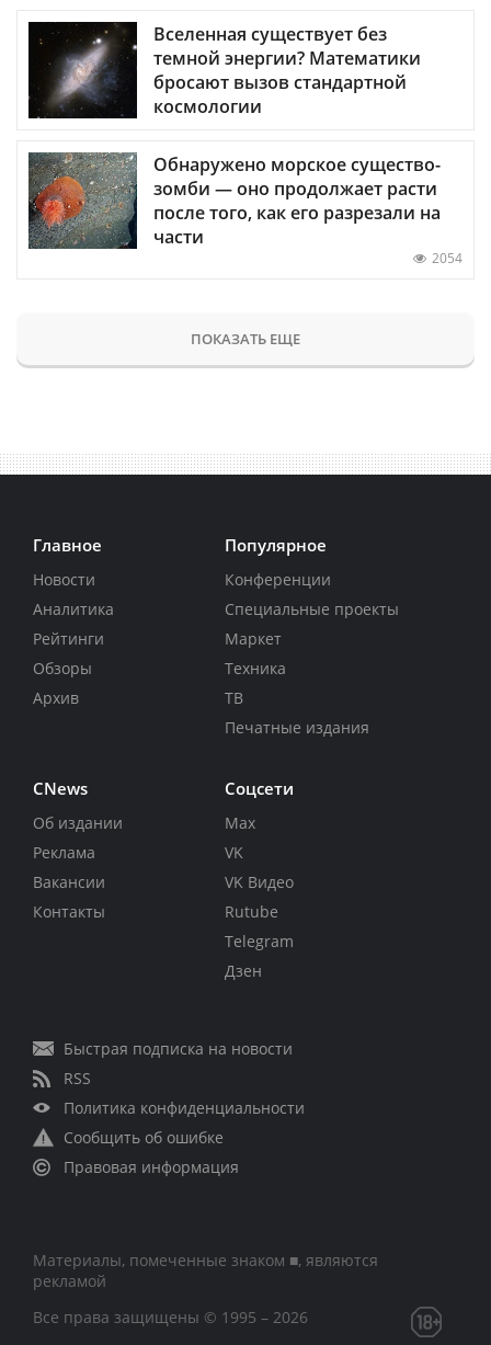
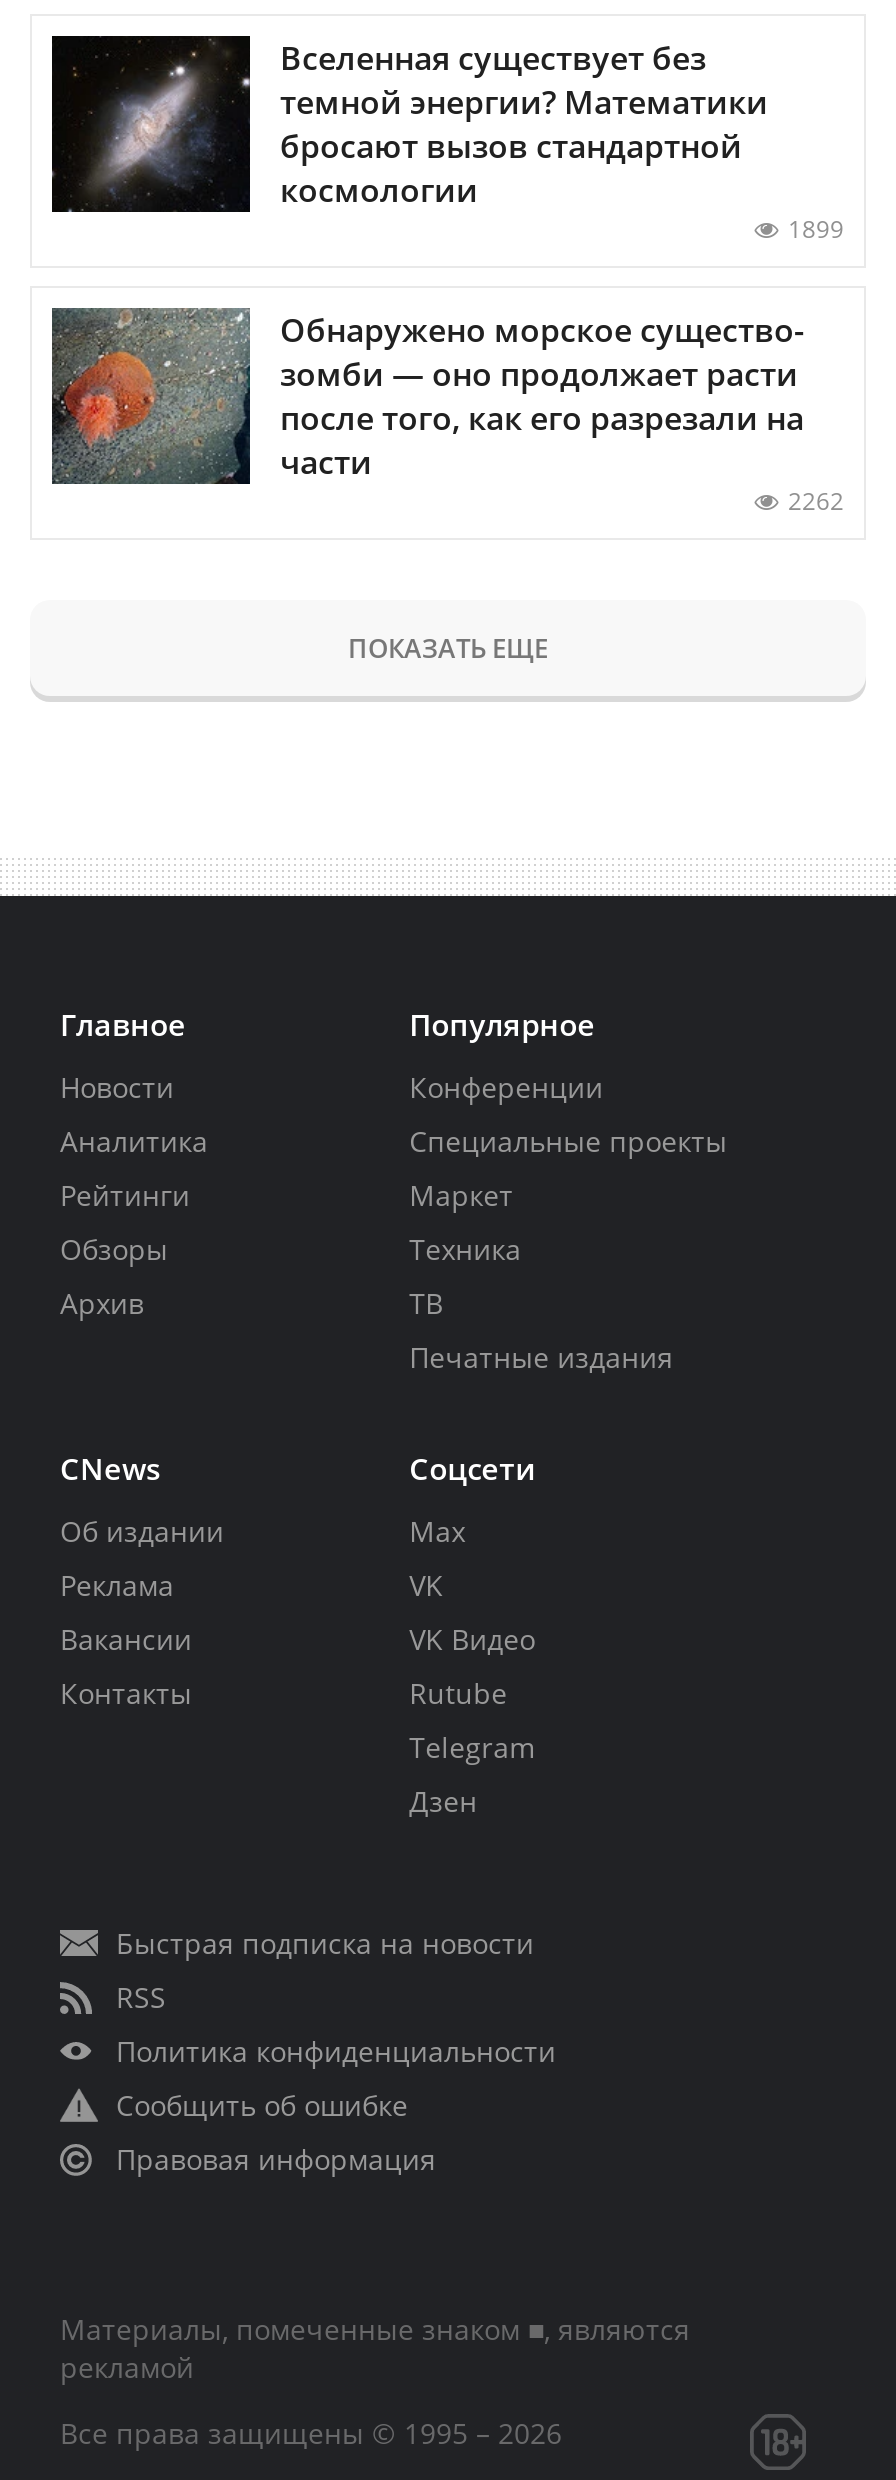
+ 1899

- 2054
+ 2262
